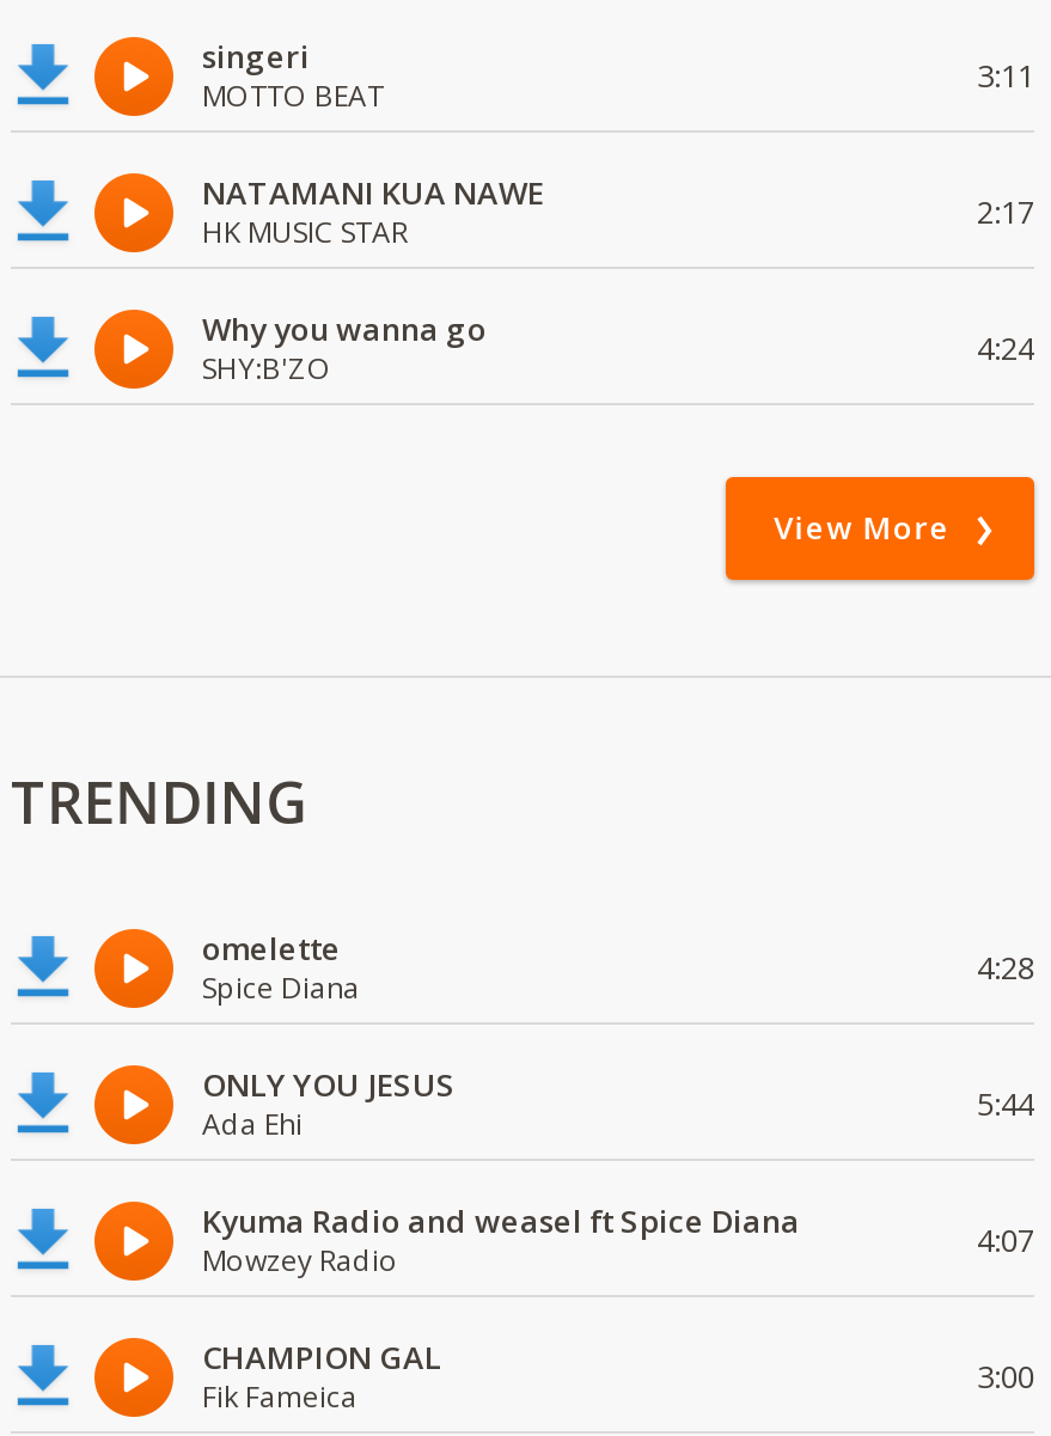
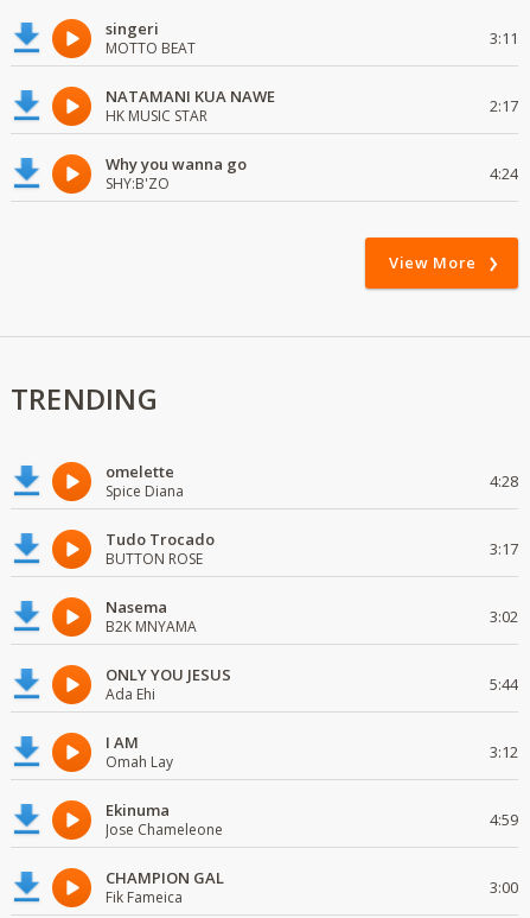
+ Tudo Trocado
+ BUTTON ROSE
+ 3:17
+ Nasema
+ B2K MNYAMA
+ 3:02

- Kyuma Radio and weasel ft Spice Diana
- Mowzey Radio
- 4:07
+ I AM
+ Omah Lay
+ 3:12
+ Ekinuma
+ Jose Chameleone
+ 4:59
